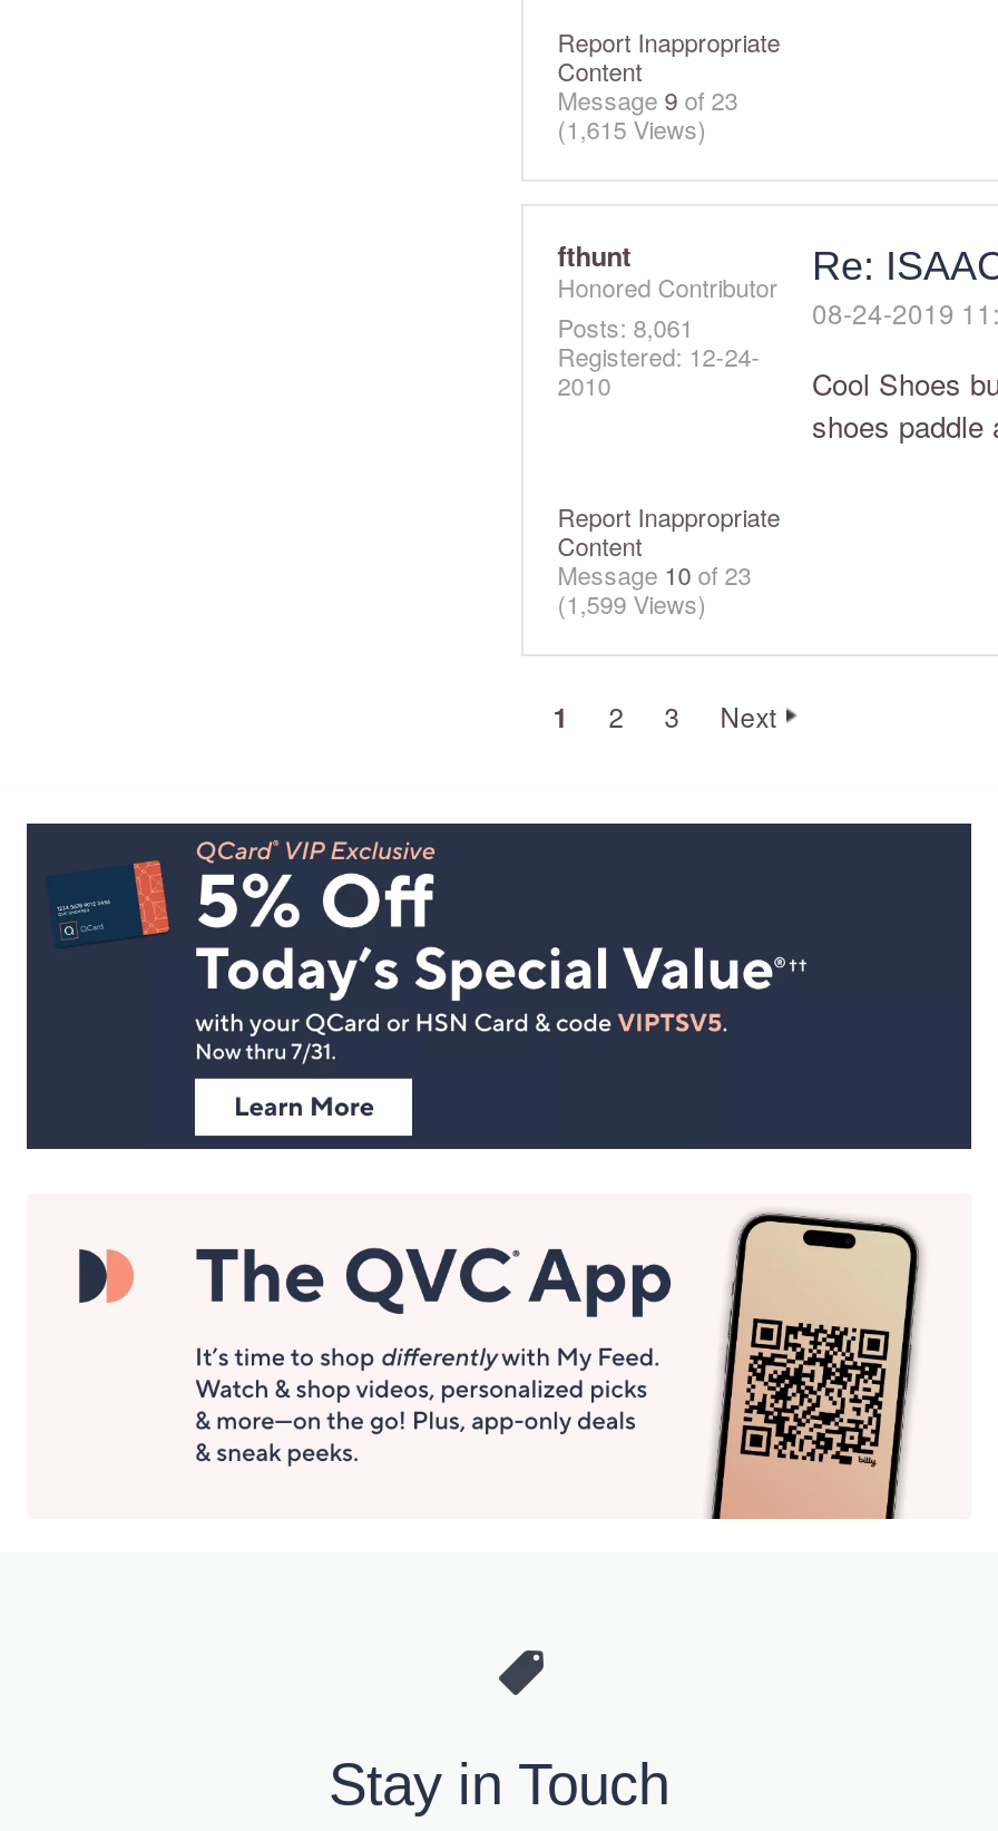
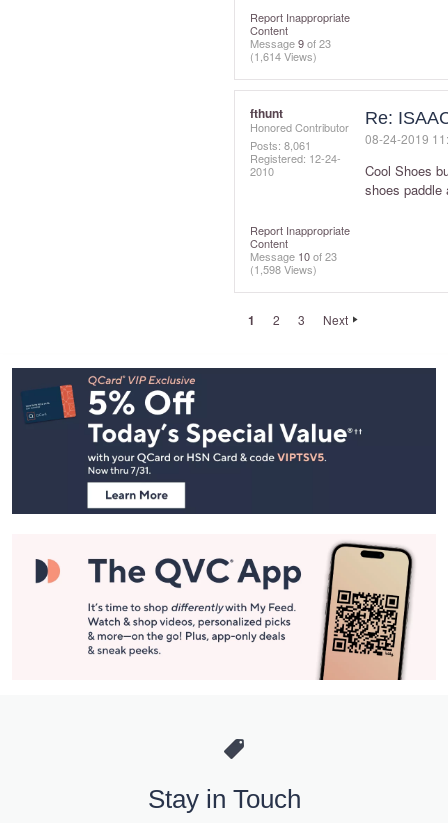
- (1,615 Views)
+ (1,614 Views)

- (1,599 Views)
+ (1,598 Views)
